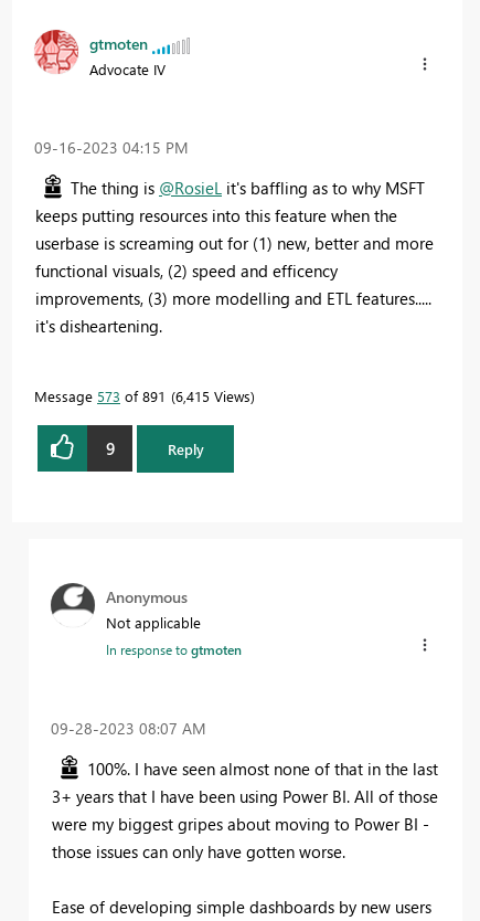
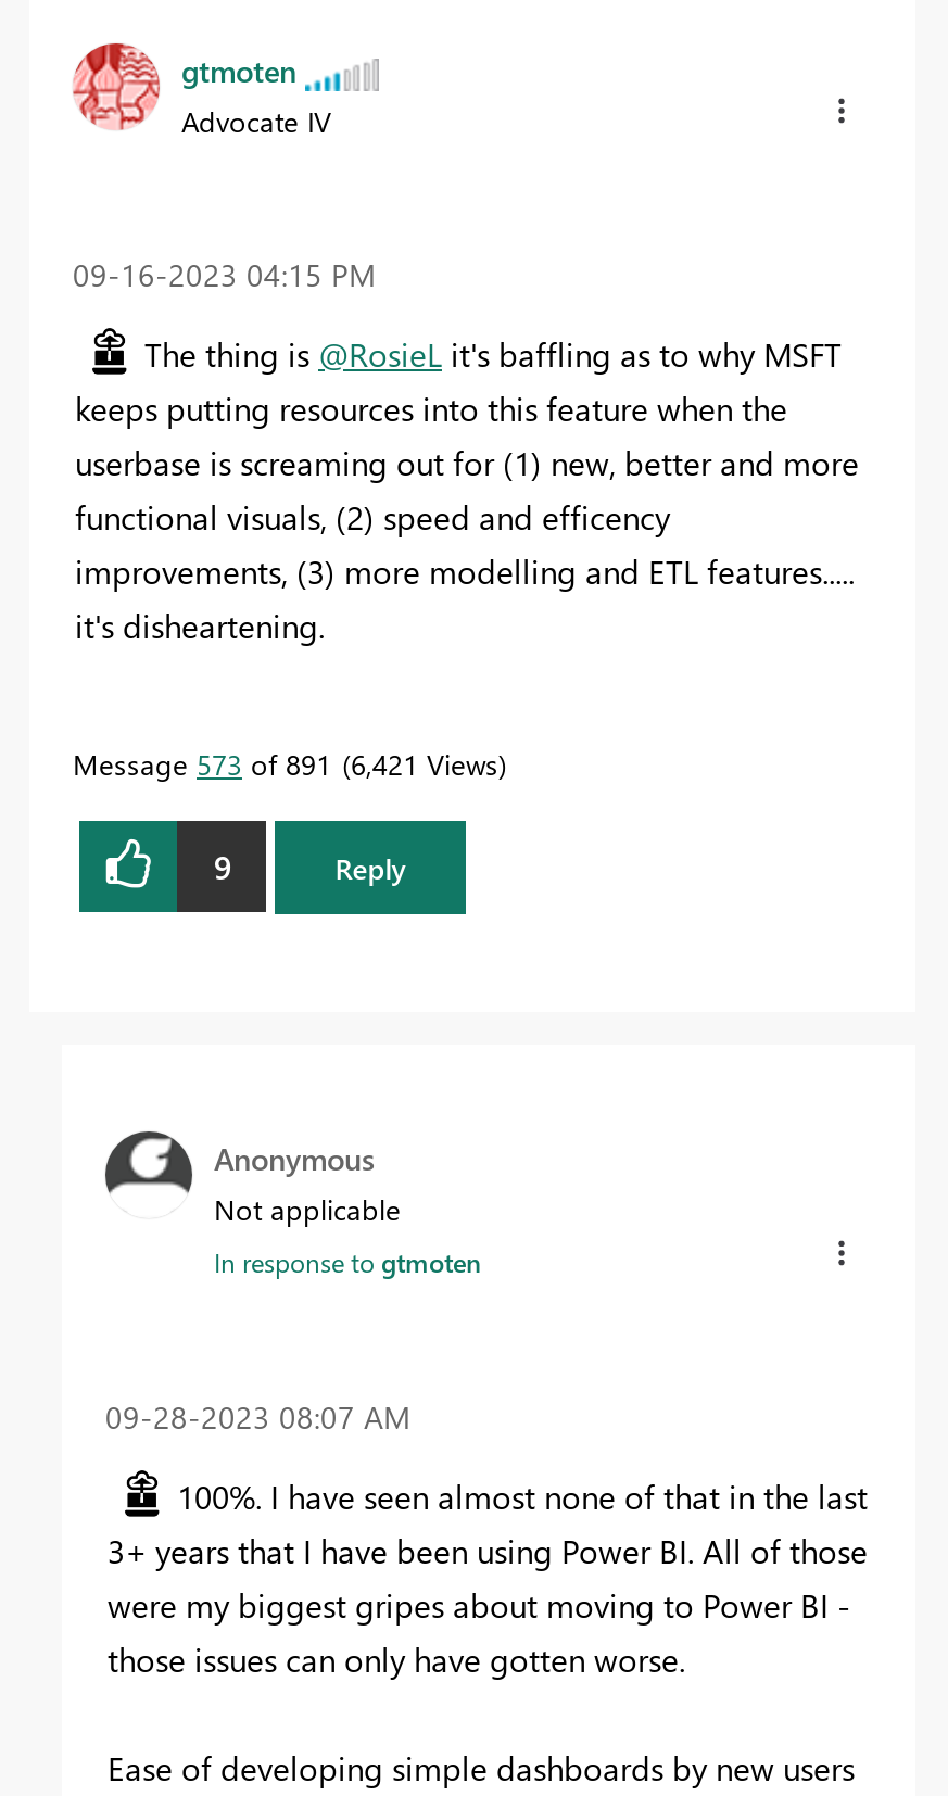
- Message 573 of 891 6,415 Views
+ Message 573 of 891 6,421 Views
